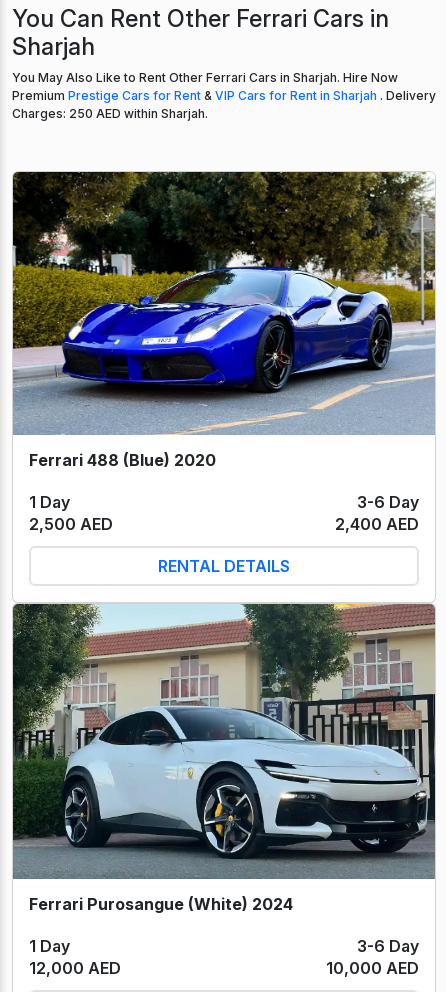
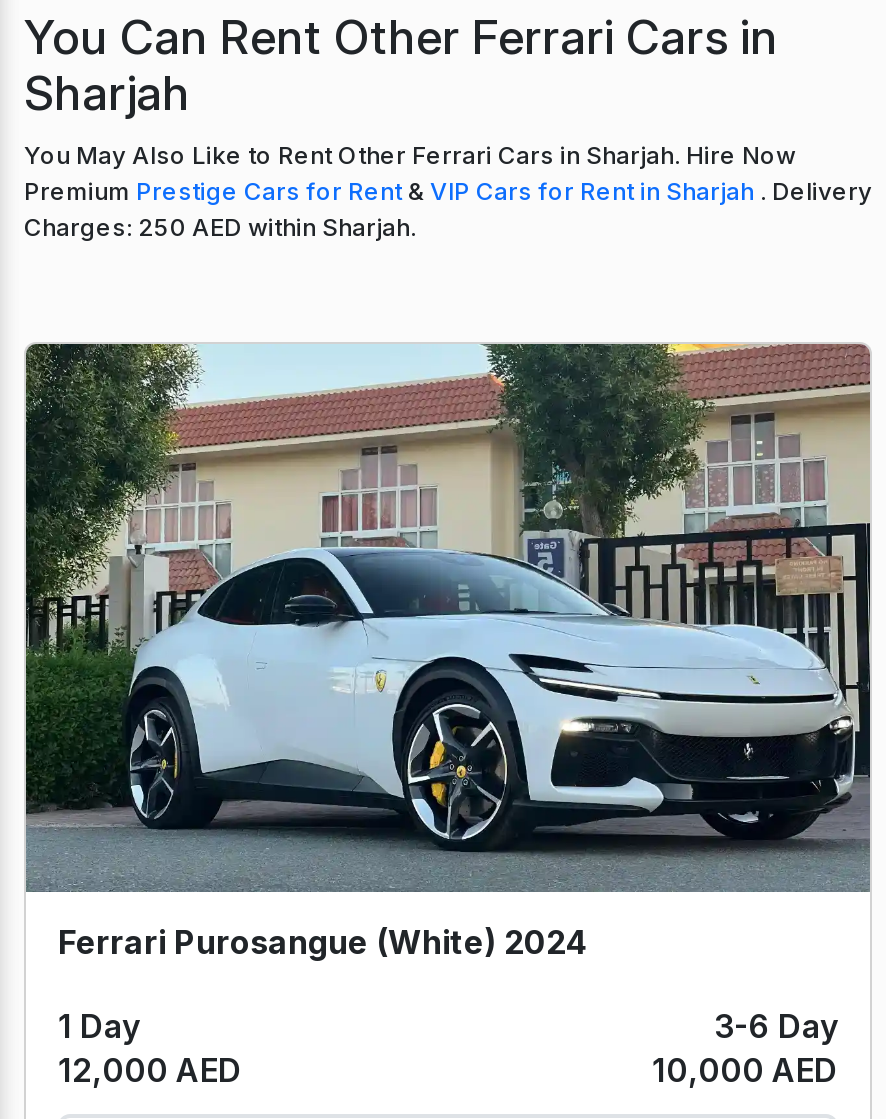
- [image]
- Ferrari 488 (Blue) 2020
- 1 Day
- 3-6 Day
- 2,500 AED
- 2,400 AED
- RENTAL DETAILS
